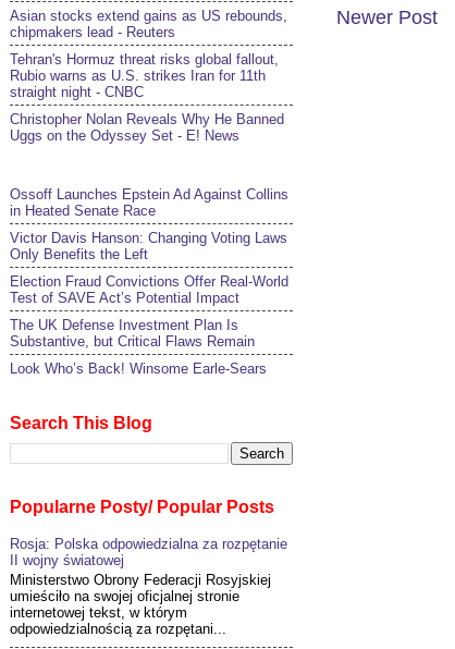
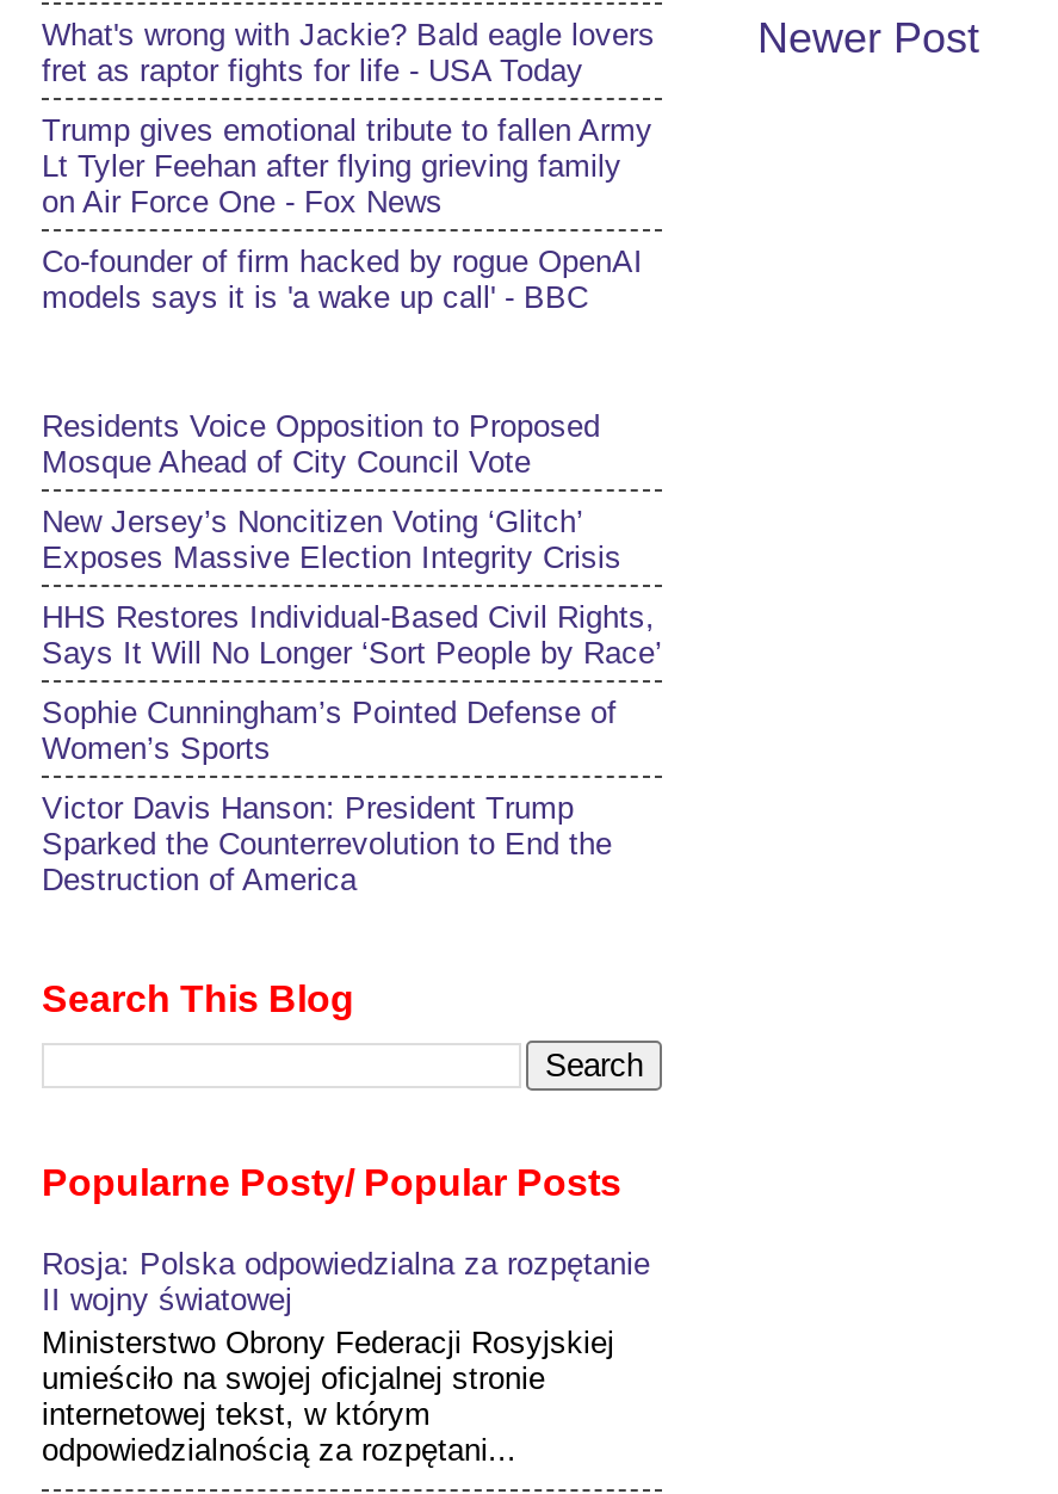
- Asian stocks extend gains as US rebounds,
- chipmakers lead - Reuters
+ What's wrong with Jackie? Bald eagle lovers
+ fret as raptor fights for life - USA Today

- Tehran's Hormuz threat risks global fallout,
- Rubio warns as U.S. strikes Iran for 11th
- straight night - CNBC
+ Trump gives emotional tribute to fallen Army
+ Lt Tyler Feehan after flying grieving family
+ on Air Force One - Fox News

- Christopher Nolan Reveals Why He Banned
- Uggs on the Odyssey Set - E! News
+ Co-founder of firm hacked by rogue OpenAI
+ models says it is 'a wake up call' - BBC

- Ossoff Launches Epstein Ad Against Collins
- in Heated Senate Race
+ Residents Voice Opposition to Proposed
+ Mosque Ahead of City Council Vote

- Victor Davis Hanson: Changing Voting Laws
- Only Benefits the Left
+ New Jersey’s Noncitizen Voting ‘Glitch’
+ Exposes Massive Election Integrity Crisis

- Election Fraud Convictions Offer Real-World
- Test of SAVE Act’s Potential Impact
+ HHS Restores Individual-Based Civil Rights,
+ Says It Will No Longer ‘Sort People by Race’

- The UK Defense Investment Plan Is
- Substantive, but Critical Flaws Remain
+ Sophie Cunningham’s Pointed Defense of
+ Women’s Sports

- Look Who’s Back! Winsome Earle-Sears
+ Victor Davis Hanson: President Trump
+ Sparked the Counterrevolution to End the
+ Destruction of America
